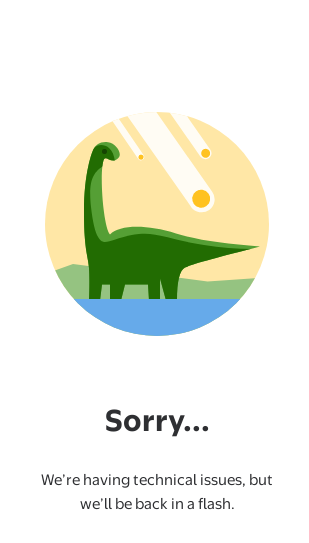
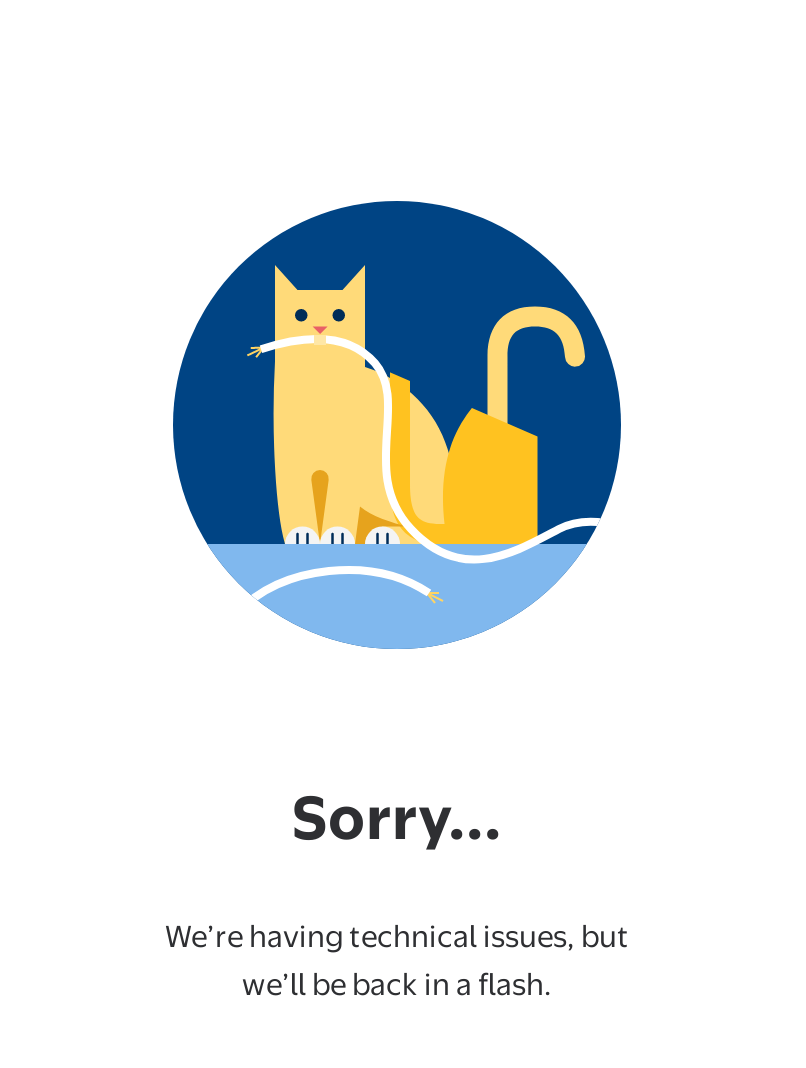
- [image]
+ [image]
